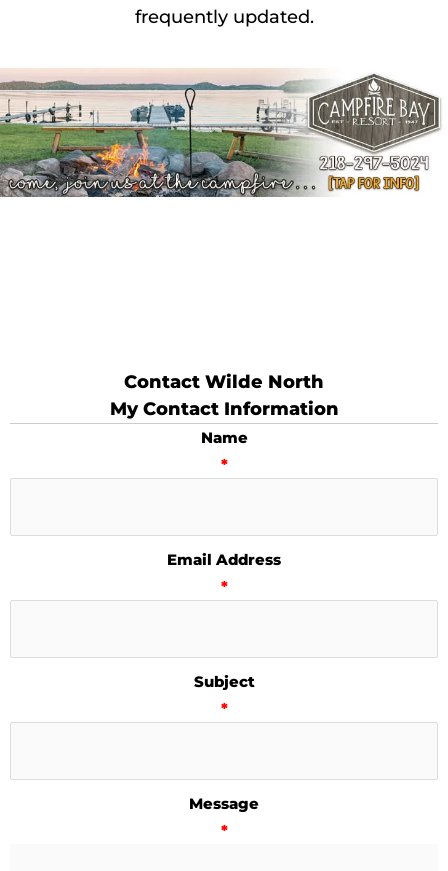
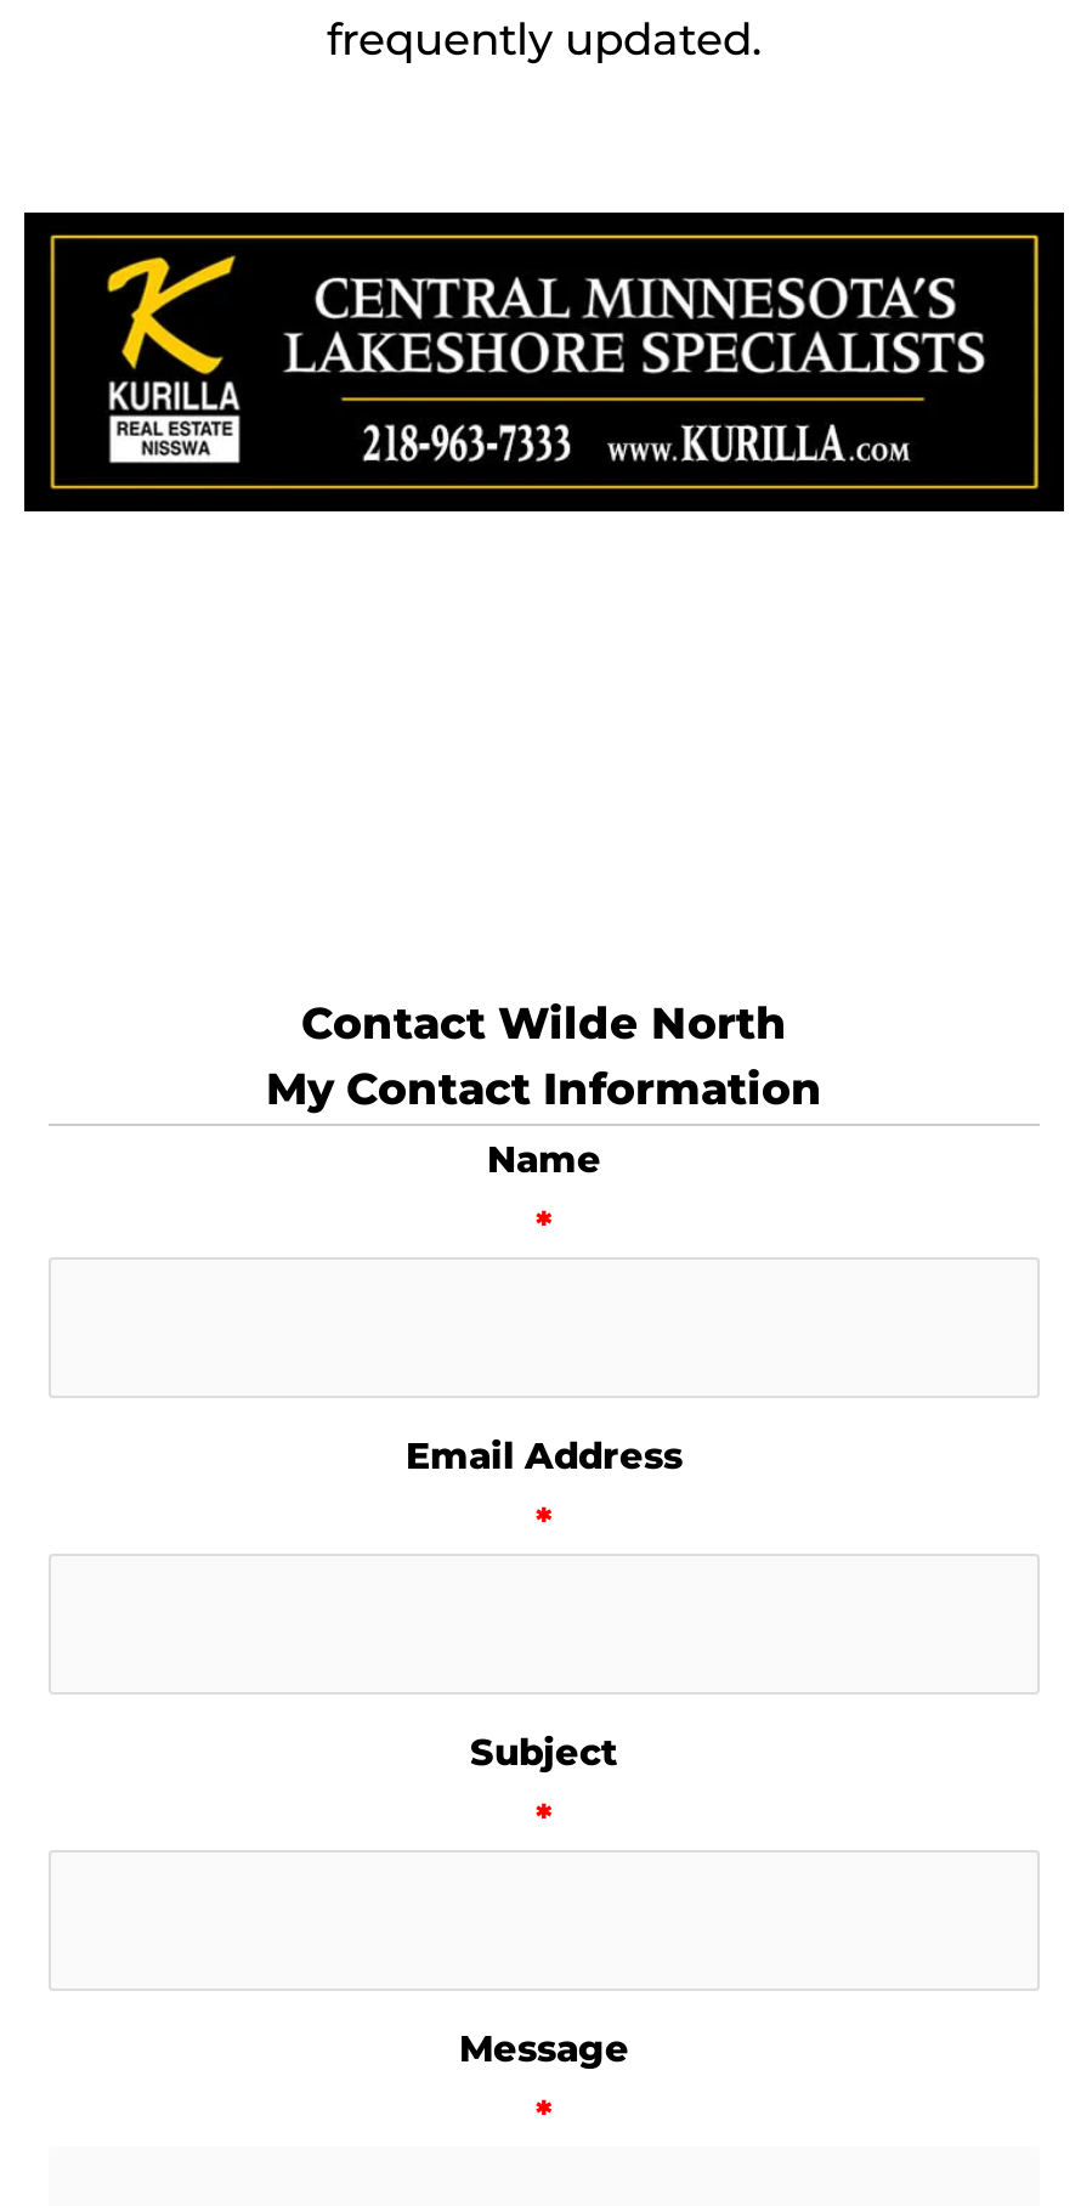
- [image]
+ [image]
